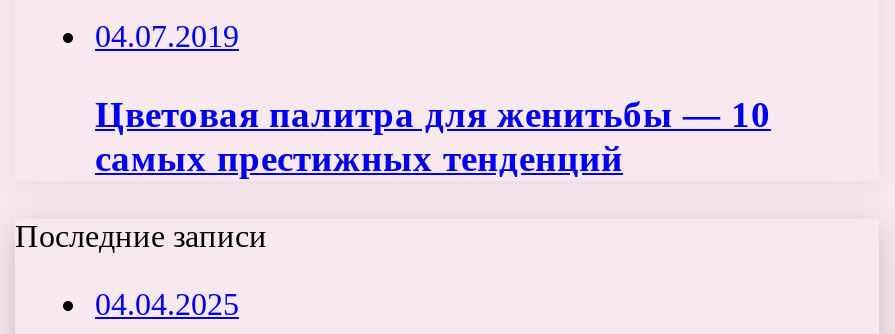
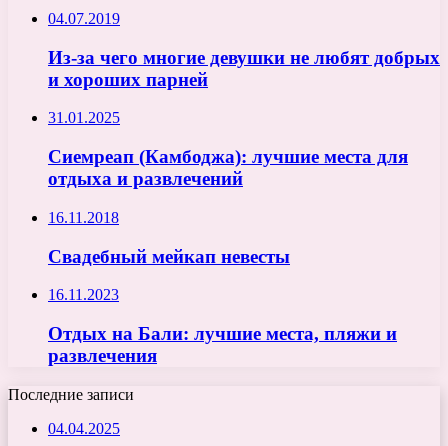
- Цветовая палитра для женитьбы — 10
- самых престижных тенденций
+ Из-за чего многие девушки не любят добрых
+ и хороших парней
+ 31.01.2025
+ Сиемреап (Камбоджа): лучшие места для
+ отдыха и развлечений
+ 16.11.2018
+ Свадебный мейкап невесты
+ 16.11.2023
+ Отдых на Бали: лучшие места, пляжи и
+ развлечения
